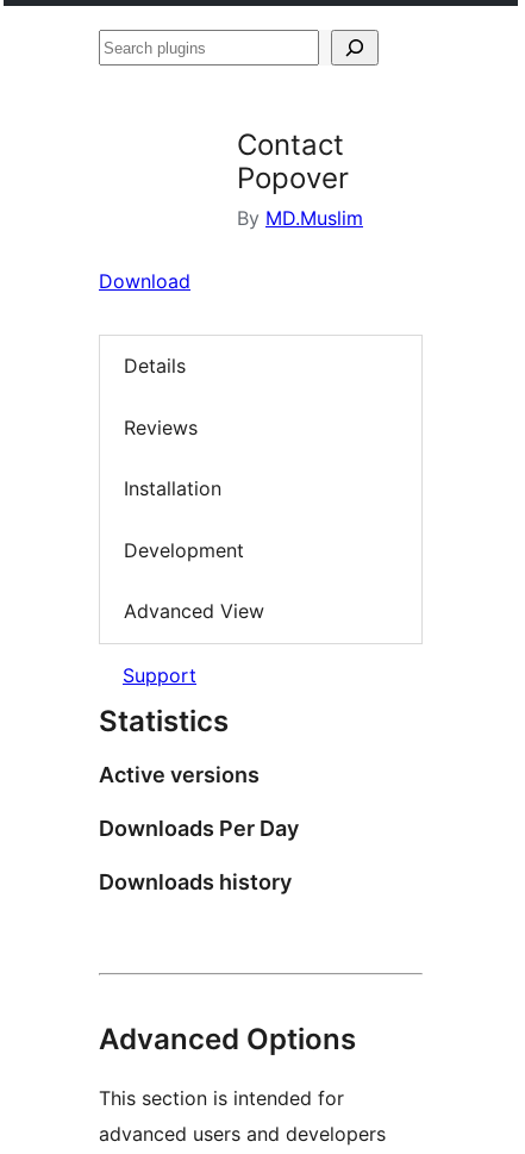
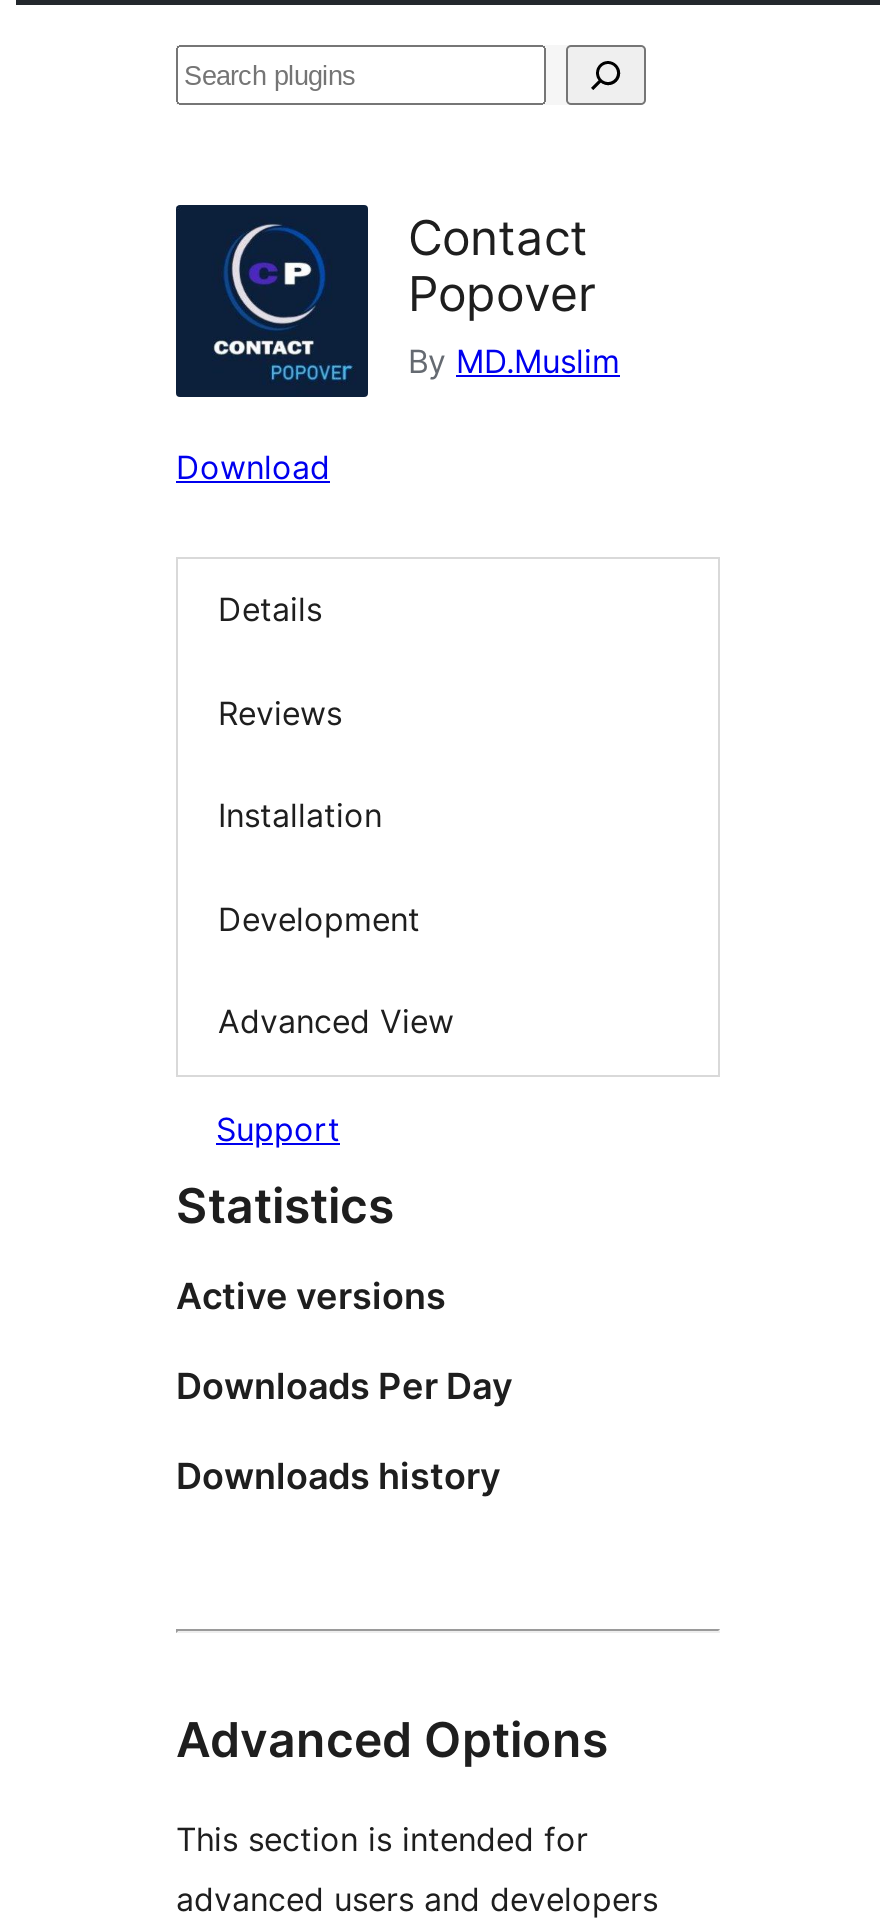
+ [image]
